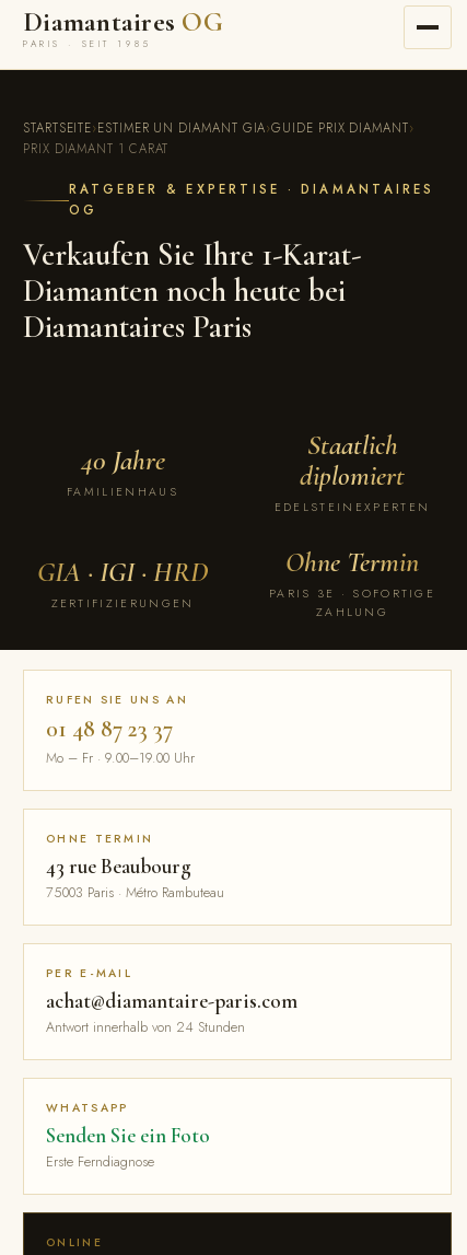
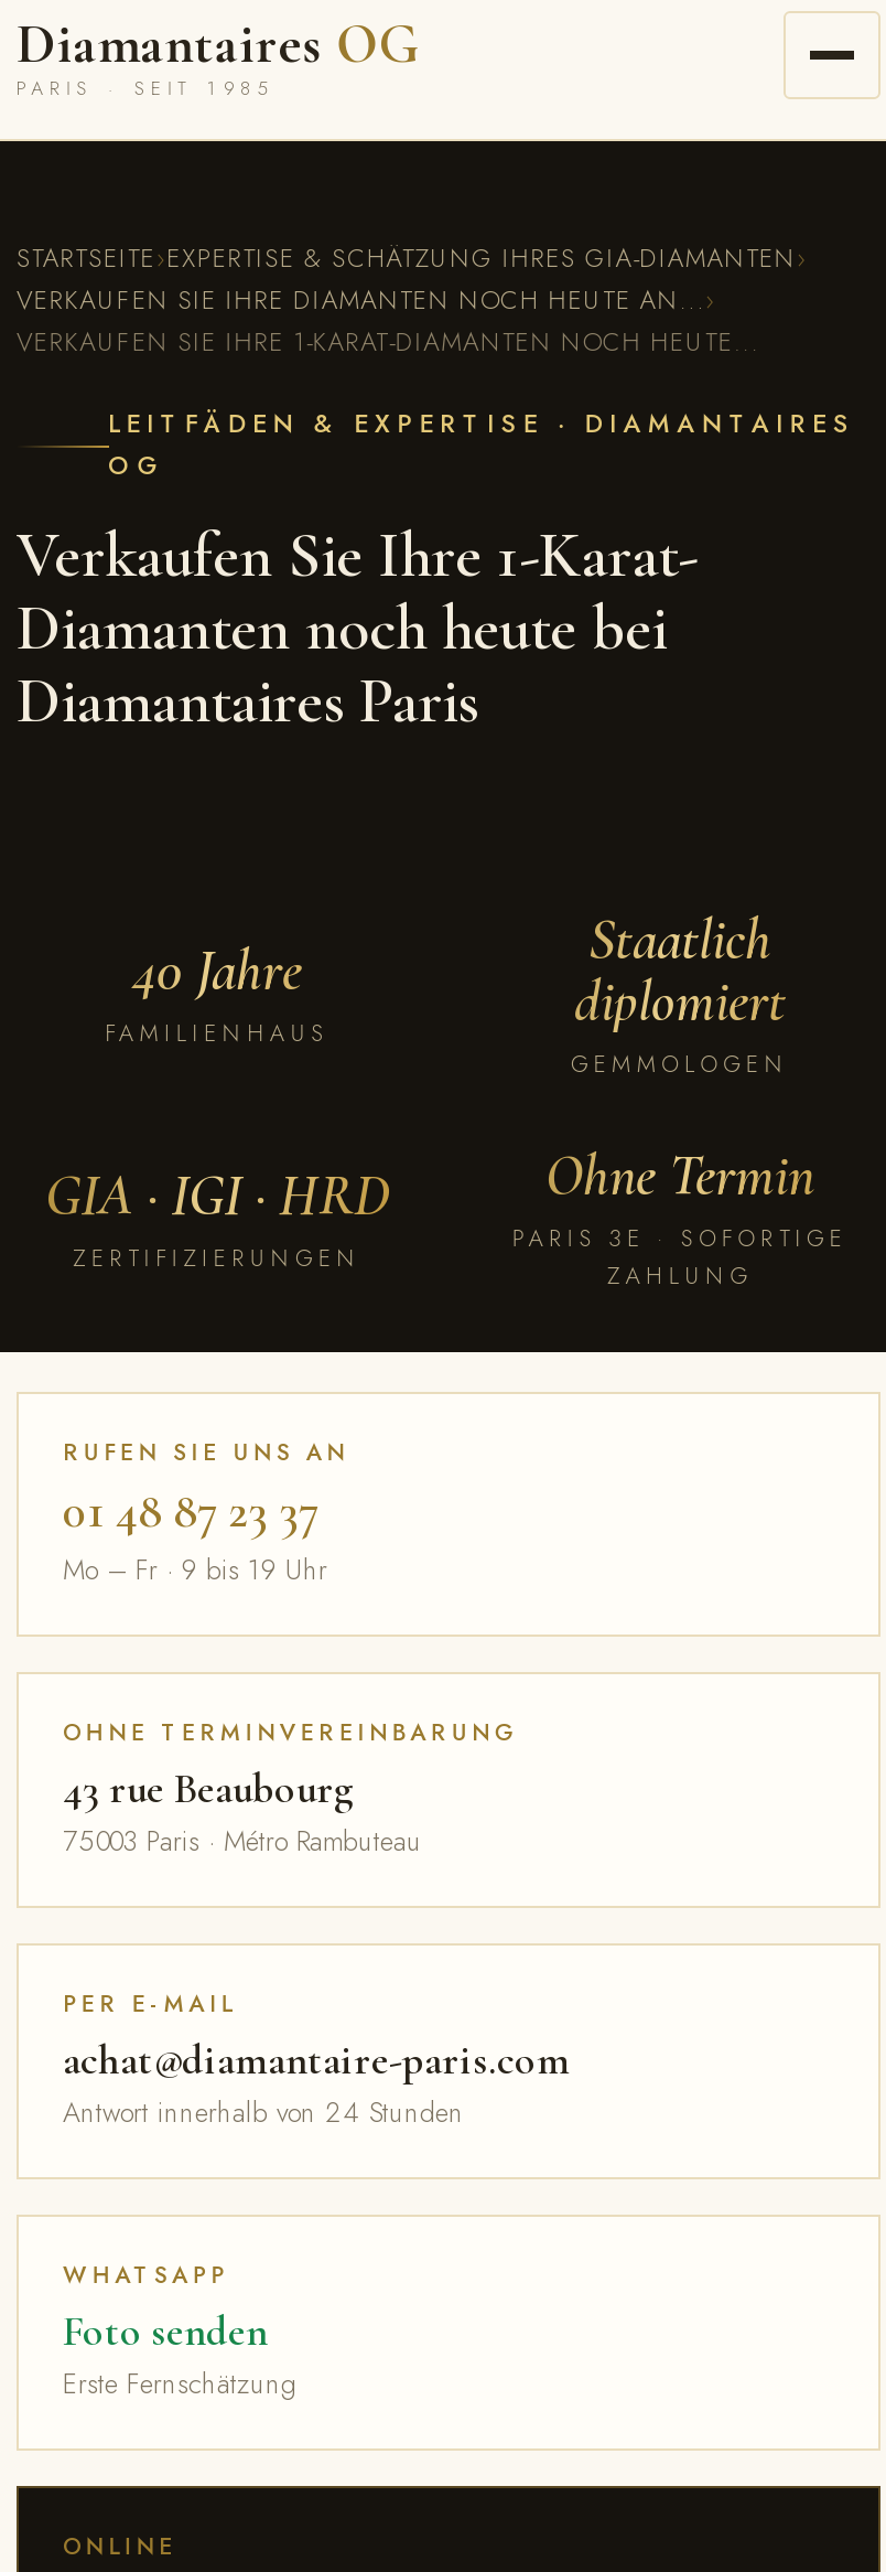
- STARTSEITE › ESTIMER UN DIAMANT GIA › GUIDE PRIX DIAMANT ›
- PRIX DIAMANT 1 CARAT
+ STARTSEITE › EXPERTISE & SCHÄTZUNG IHRES GIA-DIAMANTEN ›
+ VERKAUFEN SIE IHRE DIAMANTEN NOCH HEUTE AN... ›
+ VERKAUFEN SIE IHRE 1-KARAT-DIAMANTEN NOCH HEUTE...

- RATGEBER & EXPERTISE · DIAMANTAIRES
+ LEITFÄDEN & EXPERTISE · DIAMANTAIRES

- EDELSTEINEXPERTEN
+ GEMMOLOGEN

- Mo – Fr · 9.00–19.00 Uhr
+ Mo – Fr · 9 bis 19 Uhr

- OHNE TERMIN
+ OHNE TERMINVEREINBARUNG

- Senden Sie ein Foto
- Erste Ferndiagnose
+ Foto senden
+ Erste Fernschätzung
